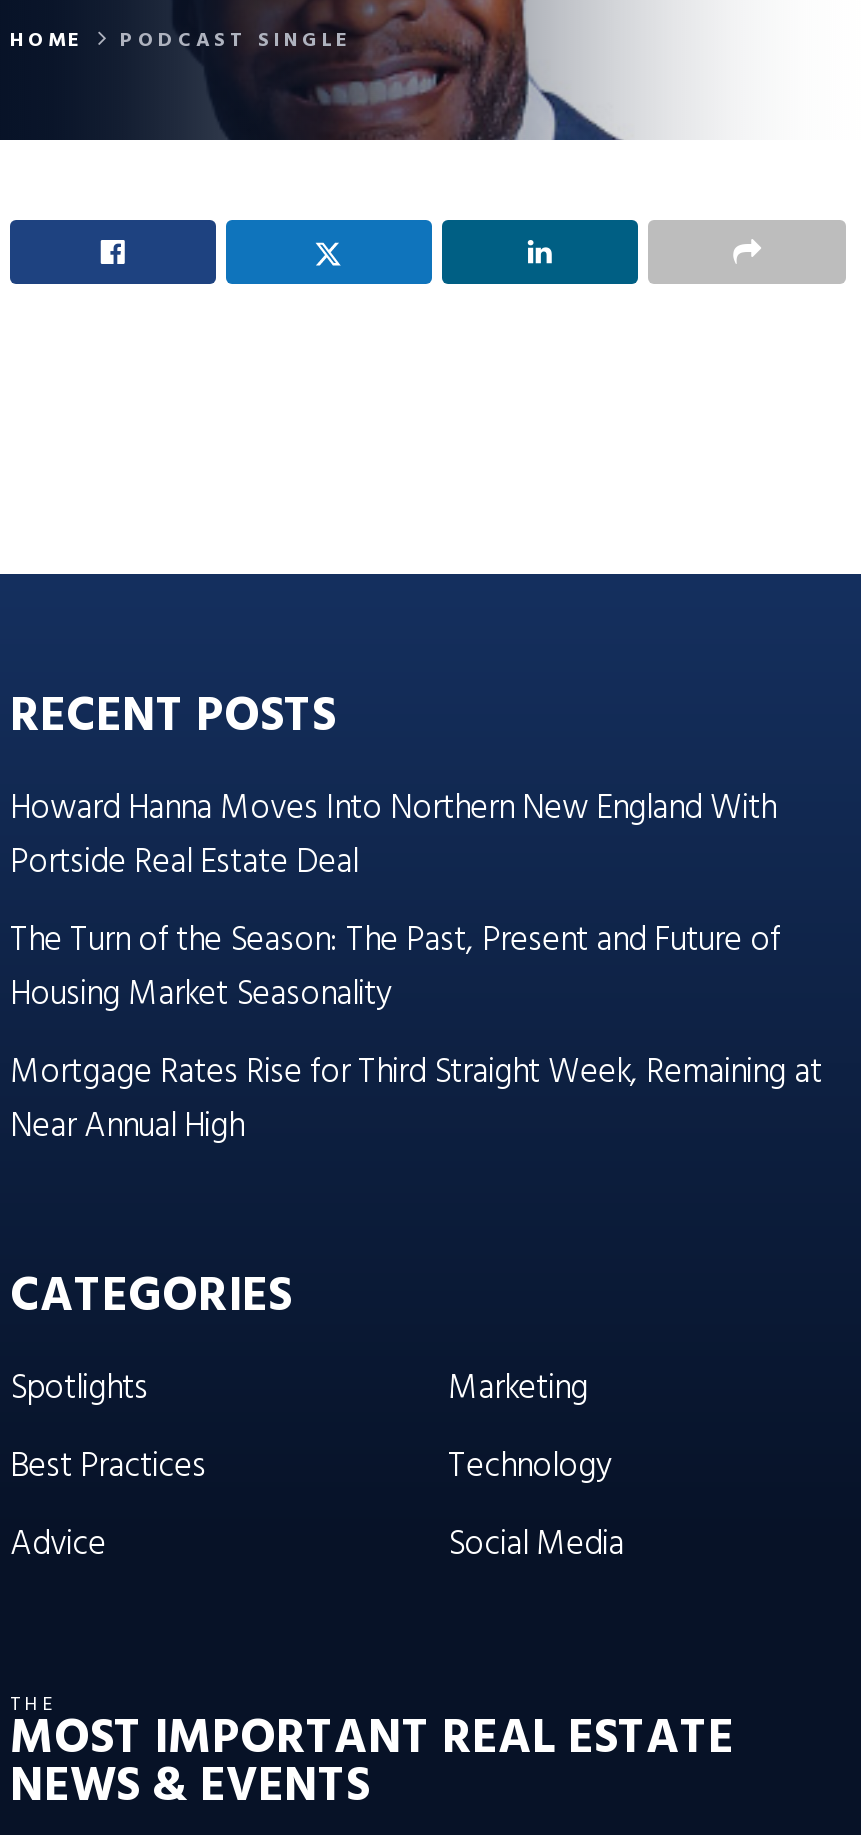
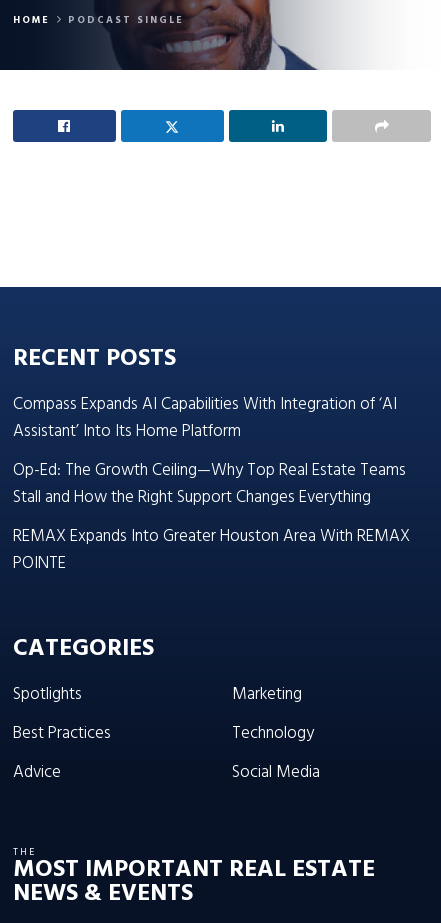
- Howard Hanna Moves Into Northern New England With
- Portside Real Estate Deal
- The Turn of the Season: The Past, Present and Future of
- Housing Market Seasonality
- Mortgage Rates Rise for Third Straight Week, Remaining at
- Near Annual High
+ Compass Expands AI Capabilities With Integration of ‘AI
+ Assistant’ Into Its Home Platform
+ Op-Ed: The Growth Ceiling—Why Top Real Estate Teams
+ Stall and How the Right Support Changes Everything
+ REMAX Expands Into Greater Houston Area With REMAX
+ POINTE
